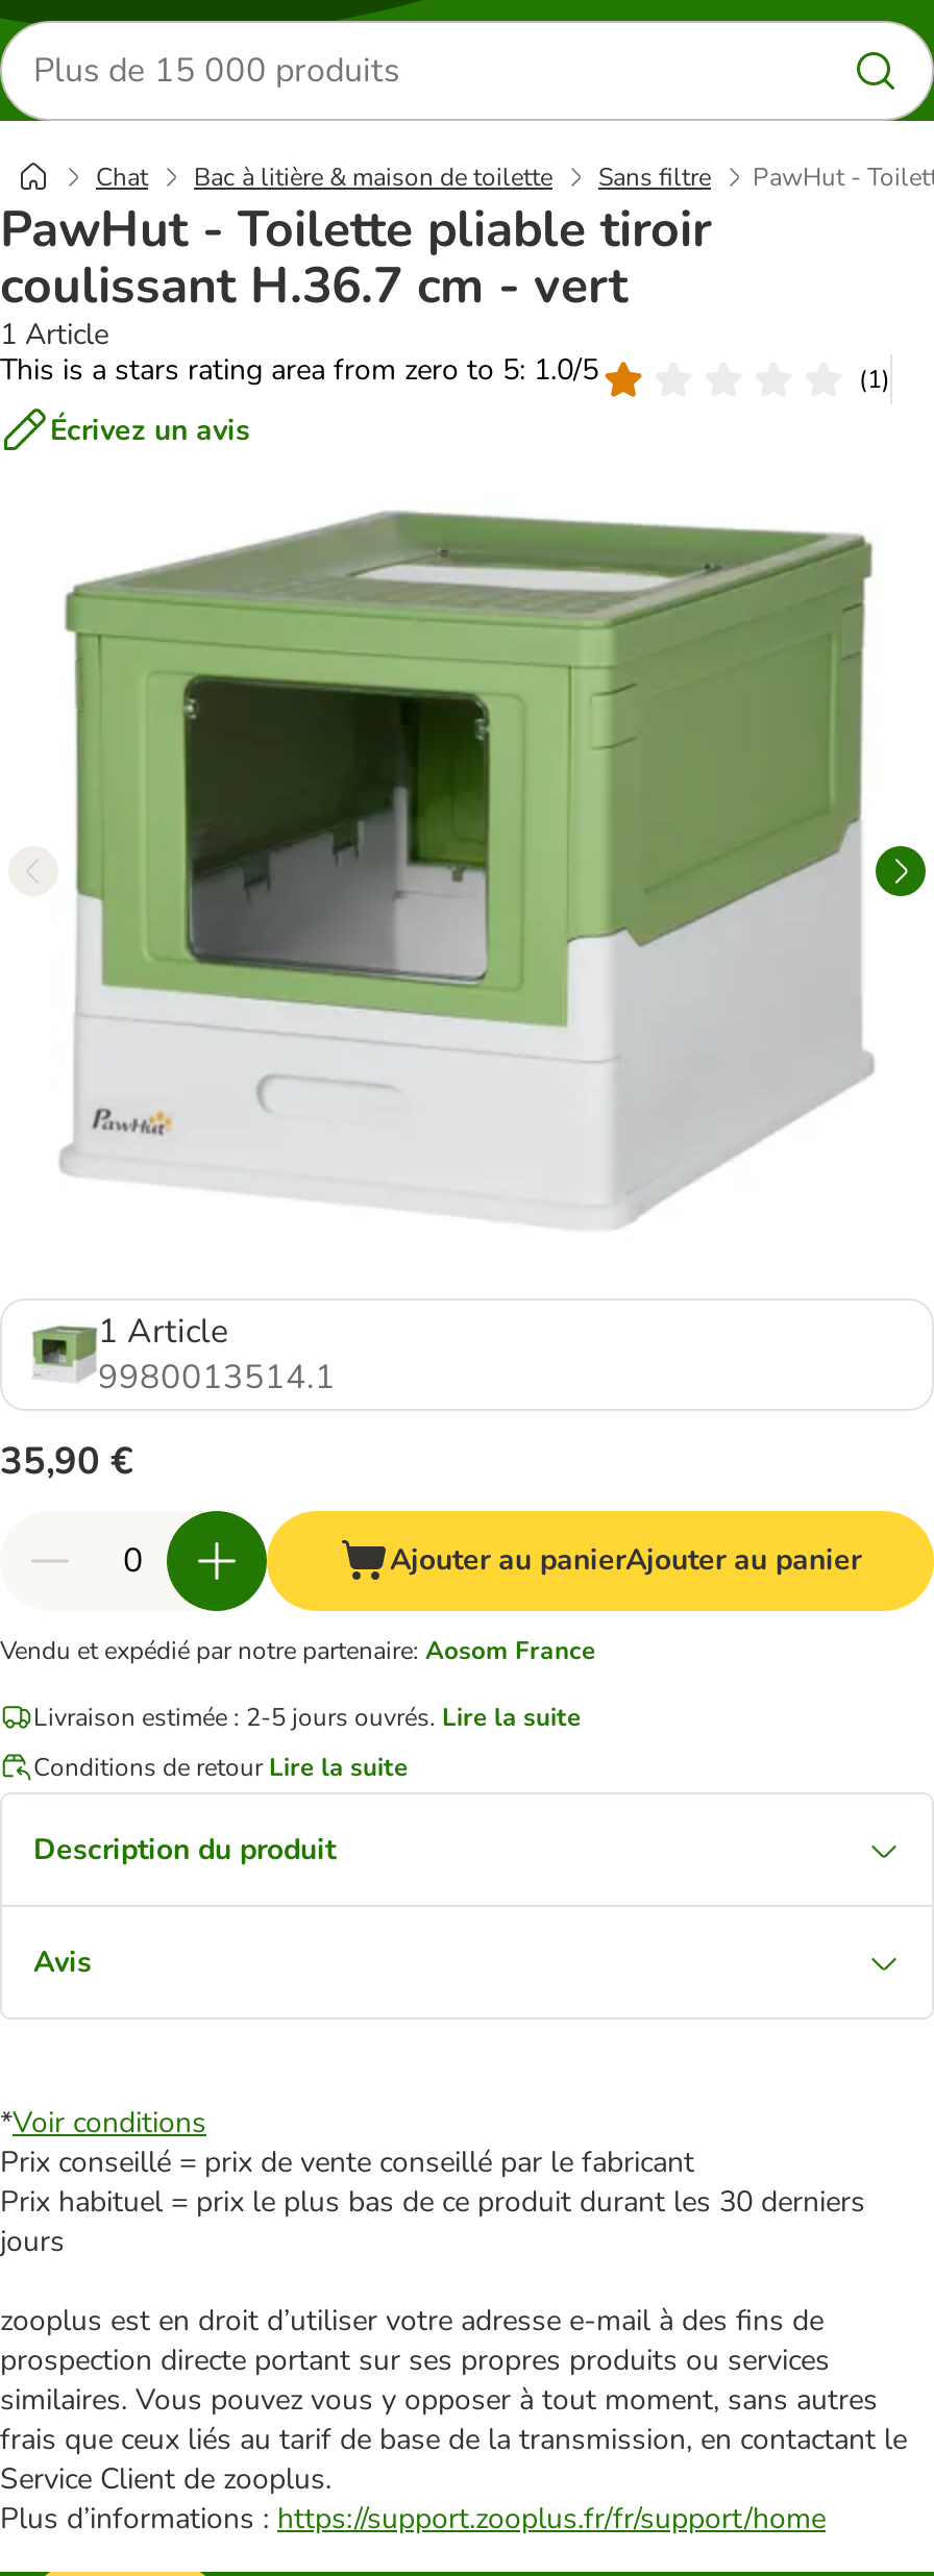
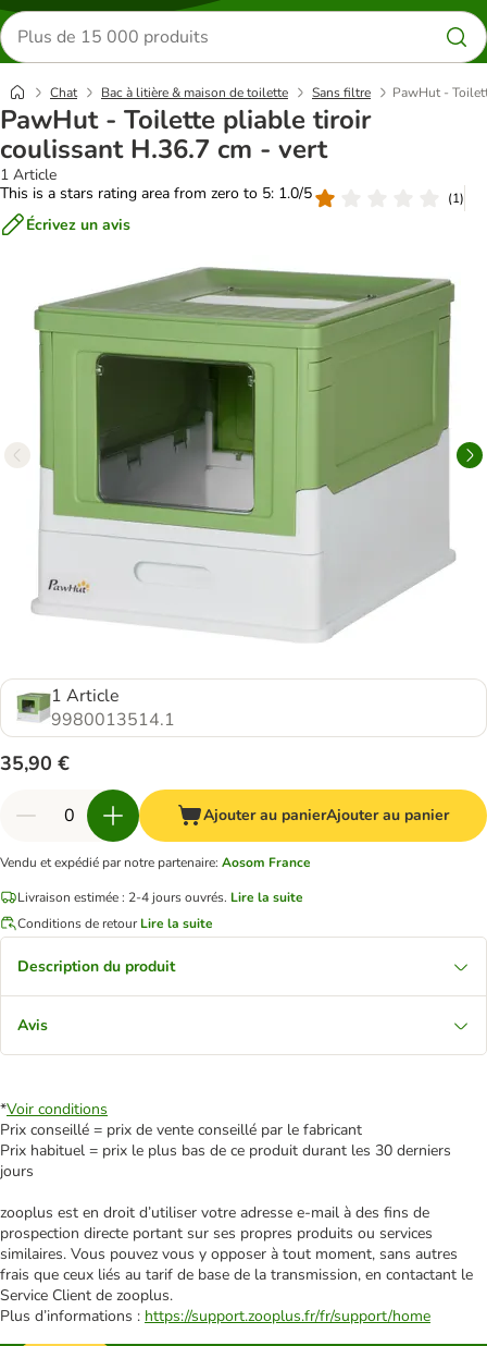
- Livraison estimée : 2-5 jours ouvrés. Lire la suite
+ Livraison estimée : 2-4 jours ouvrés. Lire la suite
